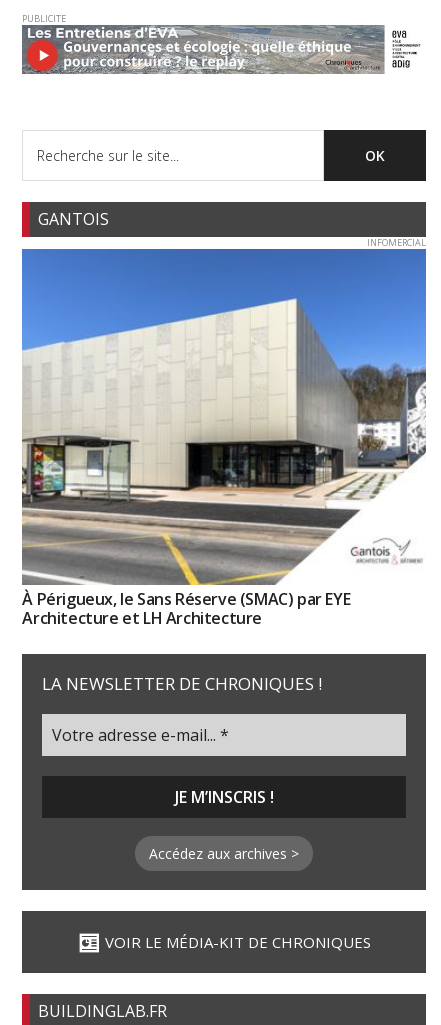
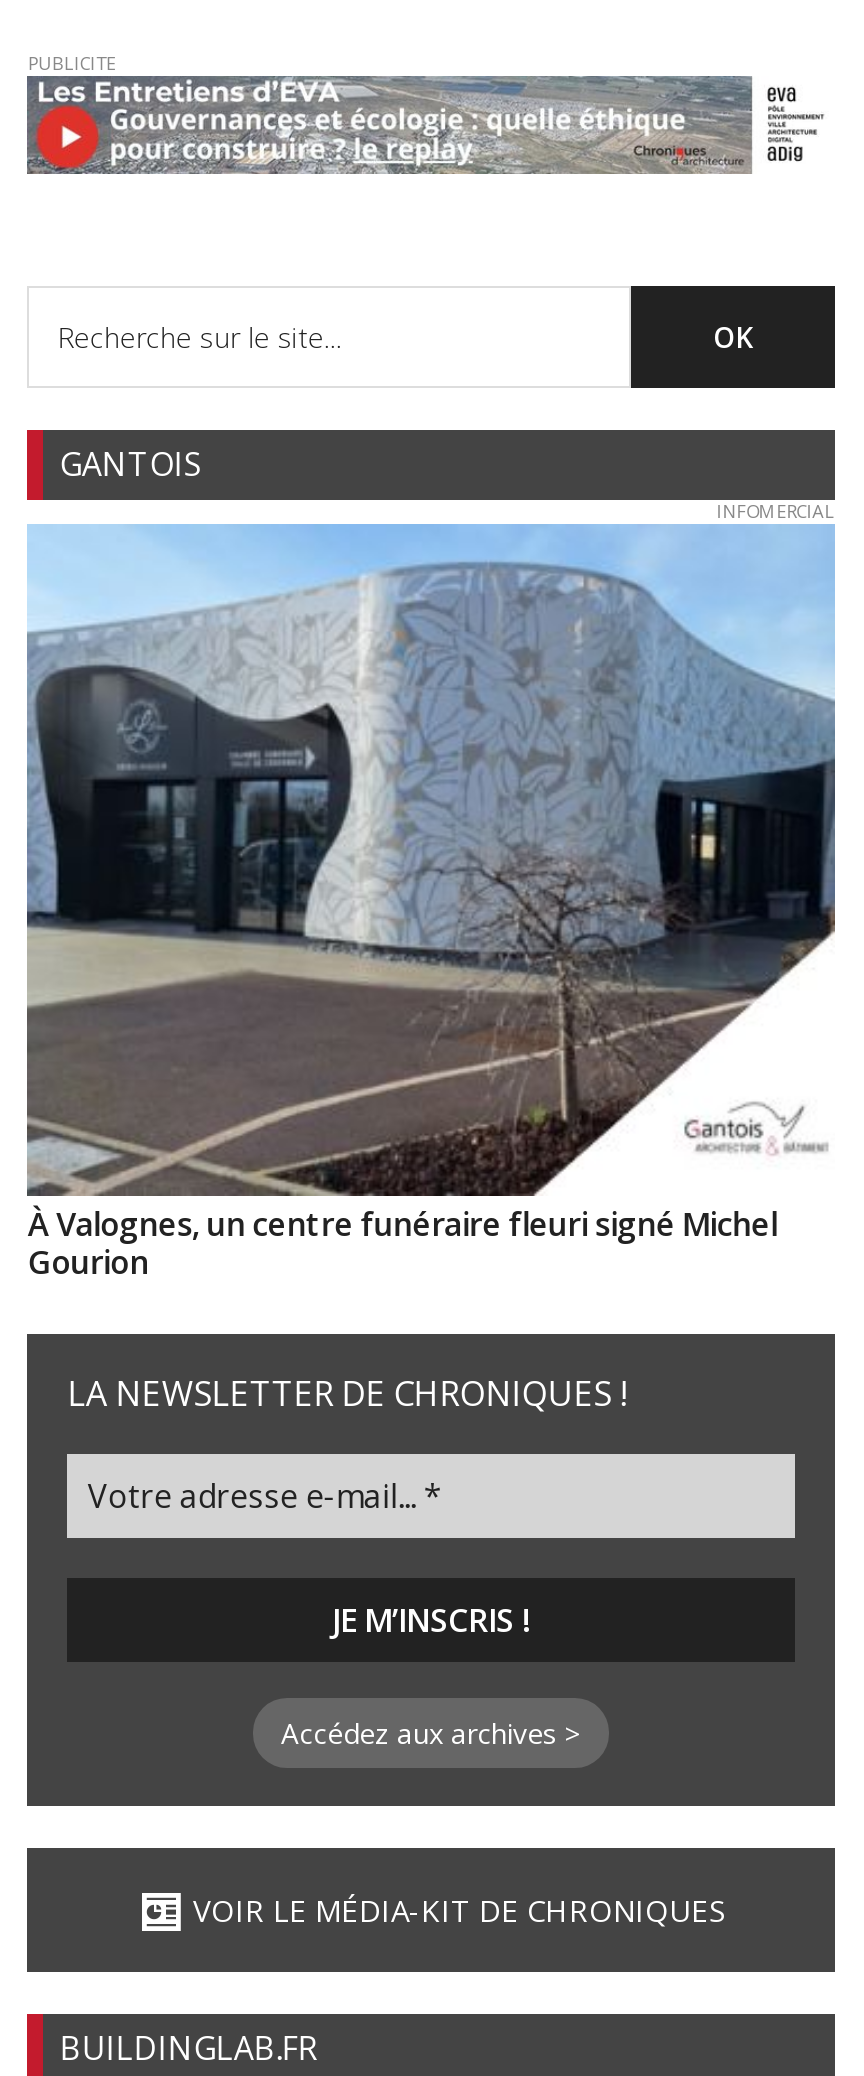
- [image]
- À Périgueux, le Sans Réserve (SMAC) par EYE
- Architecture et LH Architecture
+ [image]
+ À Valognes, un centre funéraire fleuri signé Michel
+ Gourion
